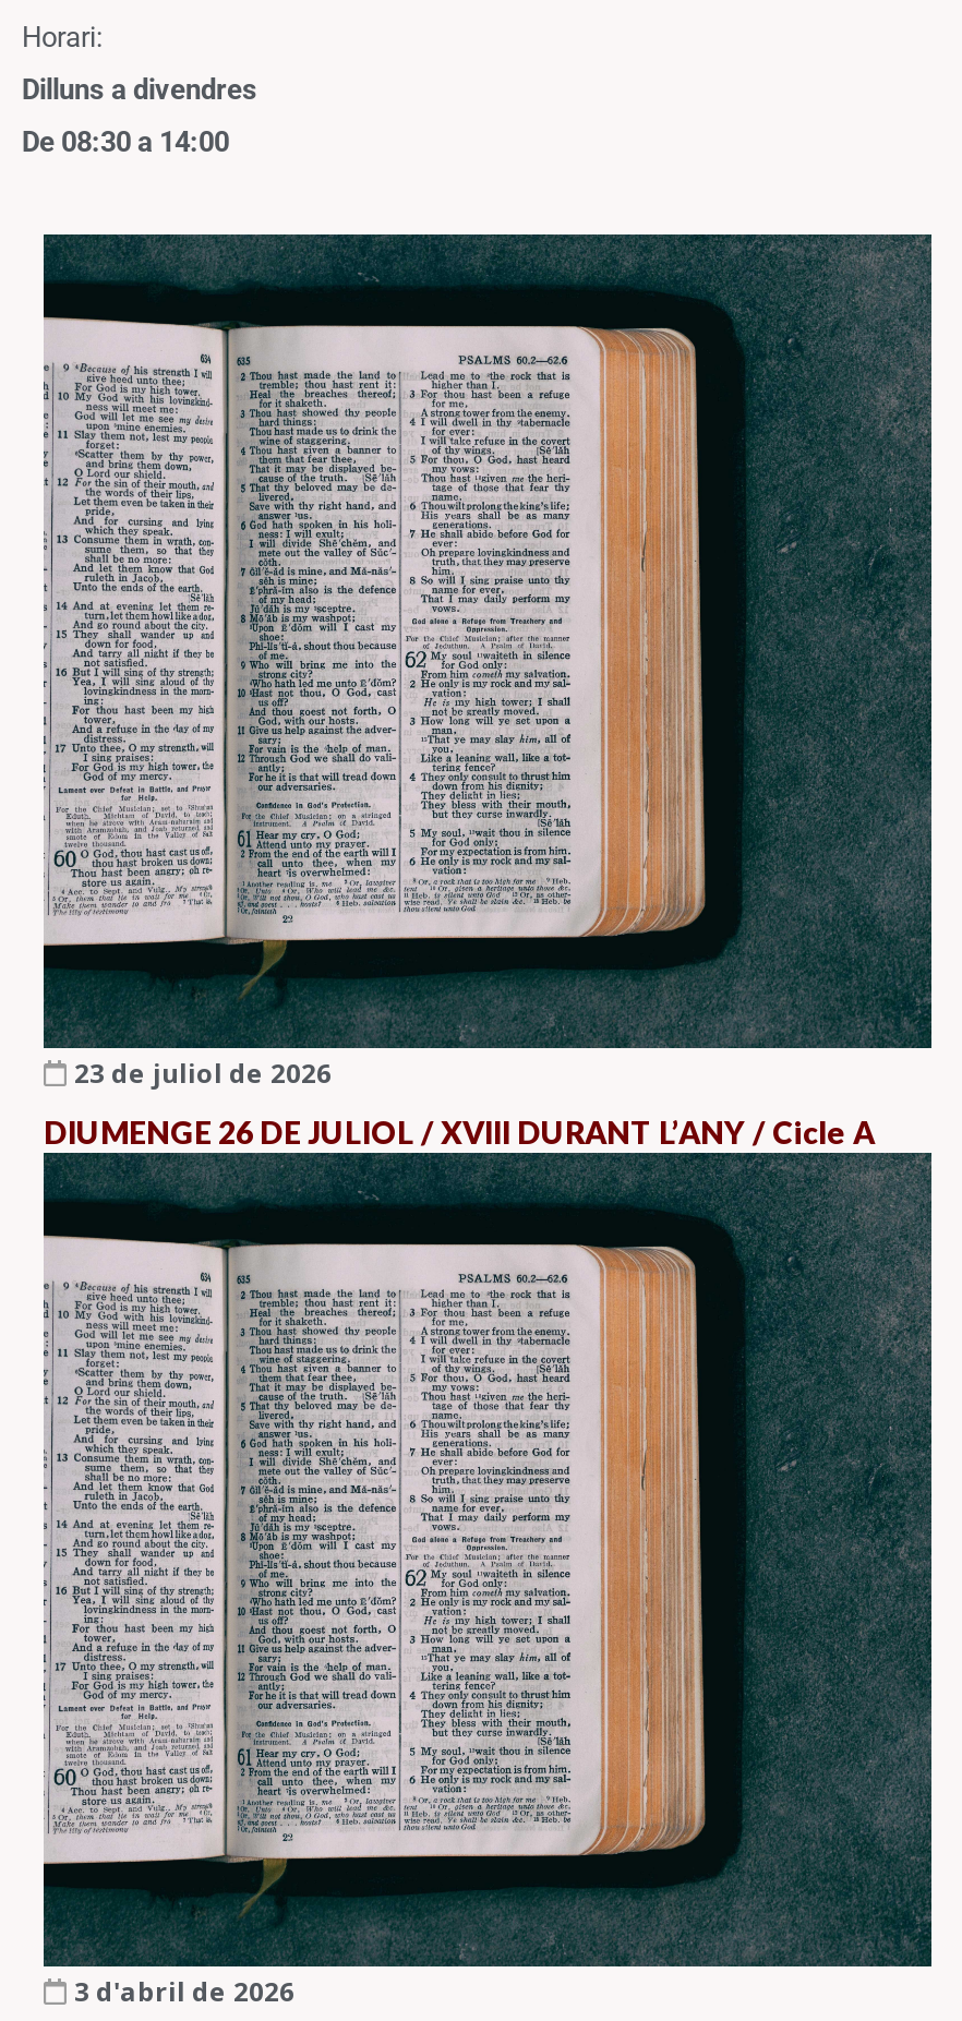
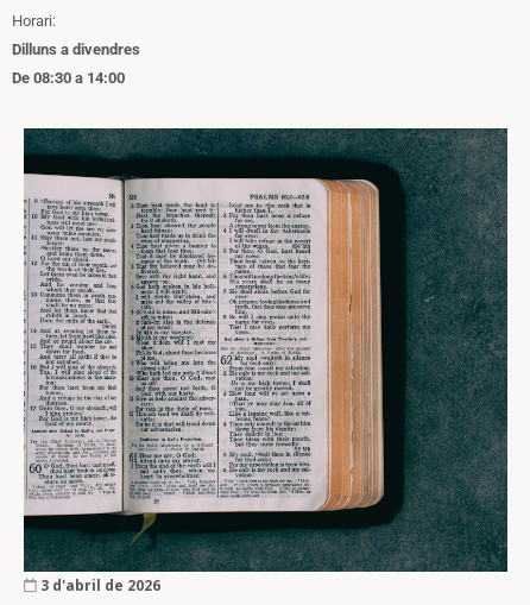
- 23 de juliol de 2026
- DIUMENGE 26 DE JULIOL / XVIII DURANT L’ANY / Cicle A
